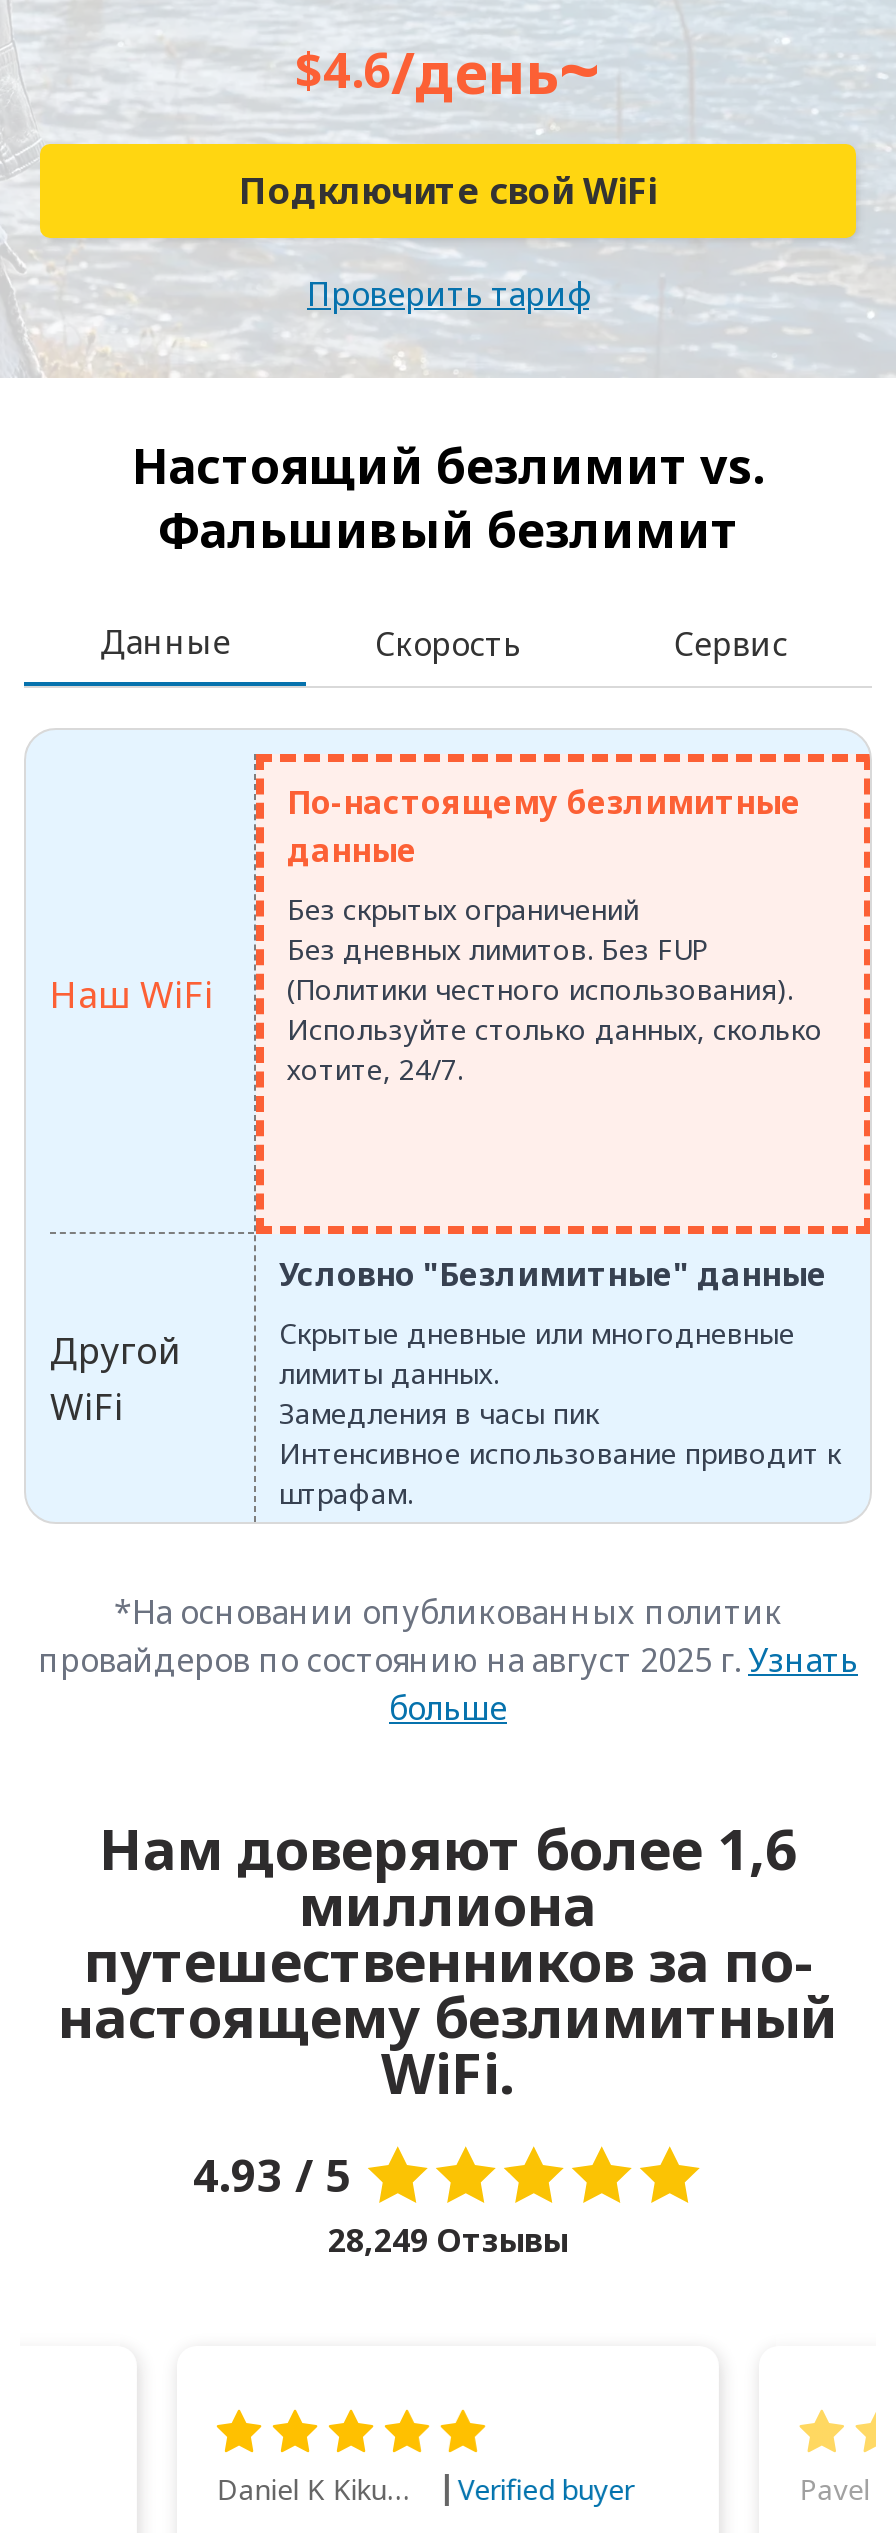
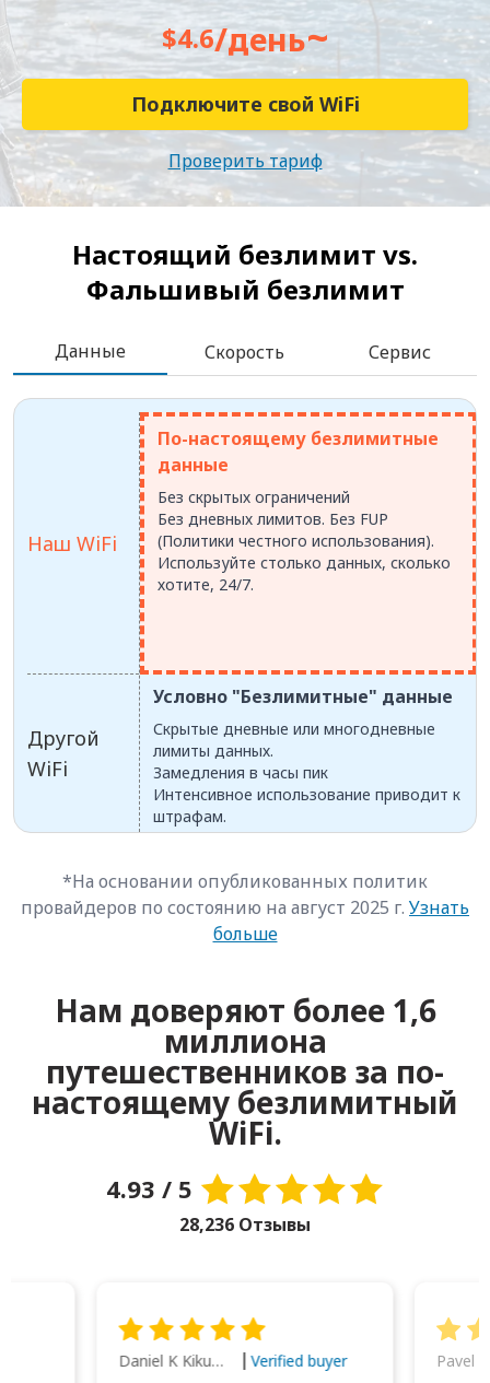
- 28,249 Отзывы
+ 28,236 Отзывы
